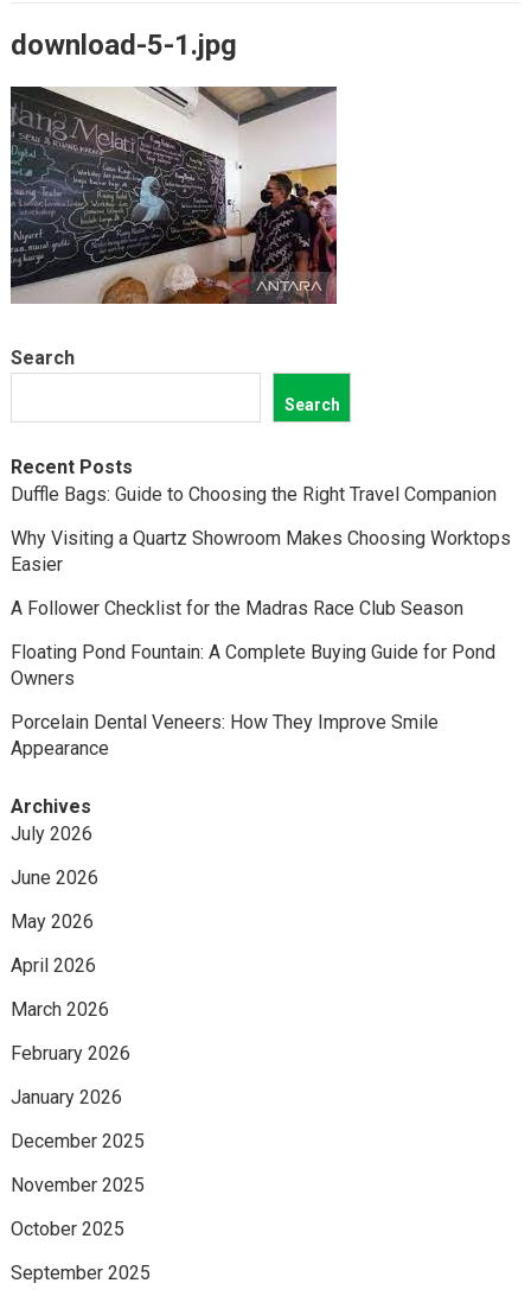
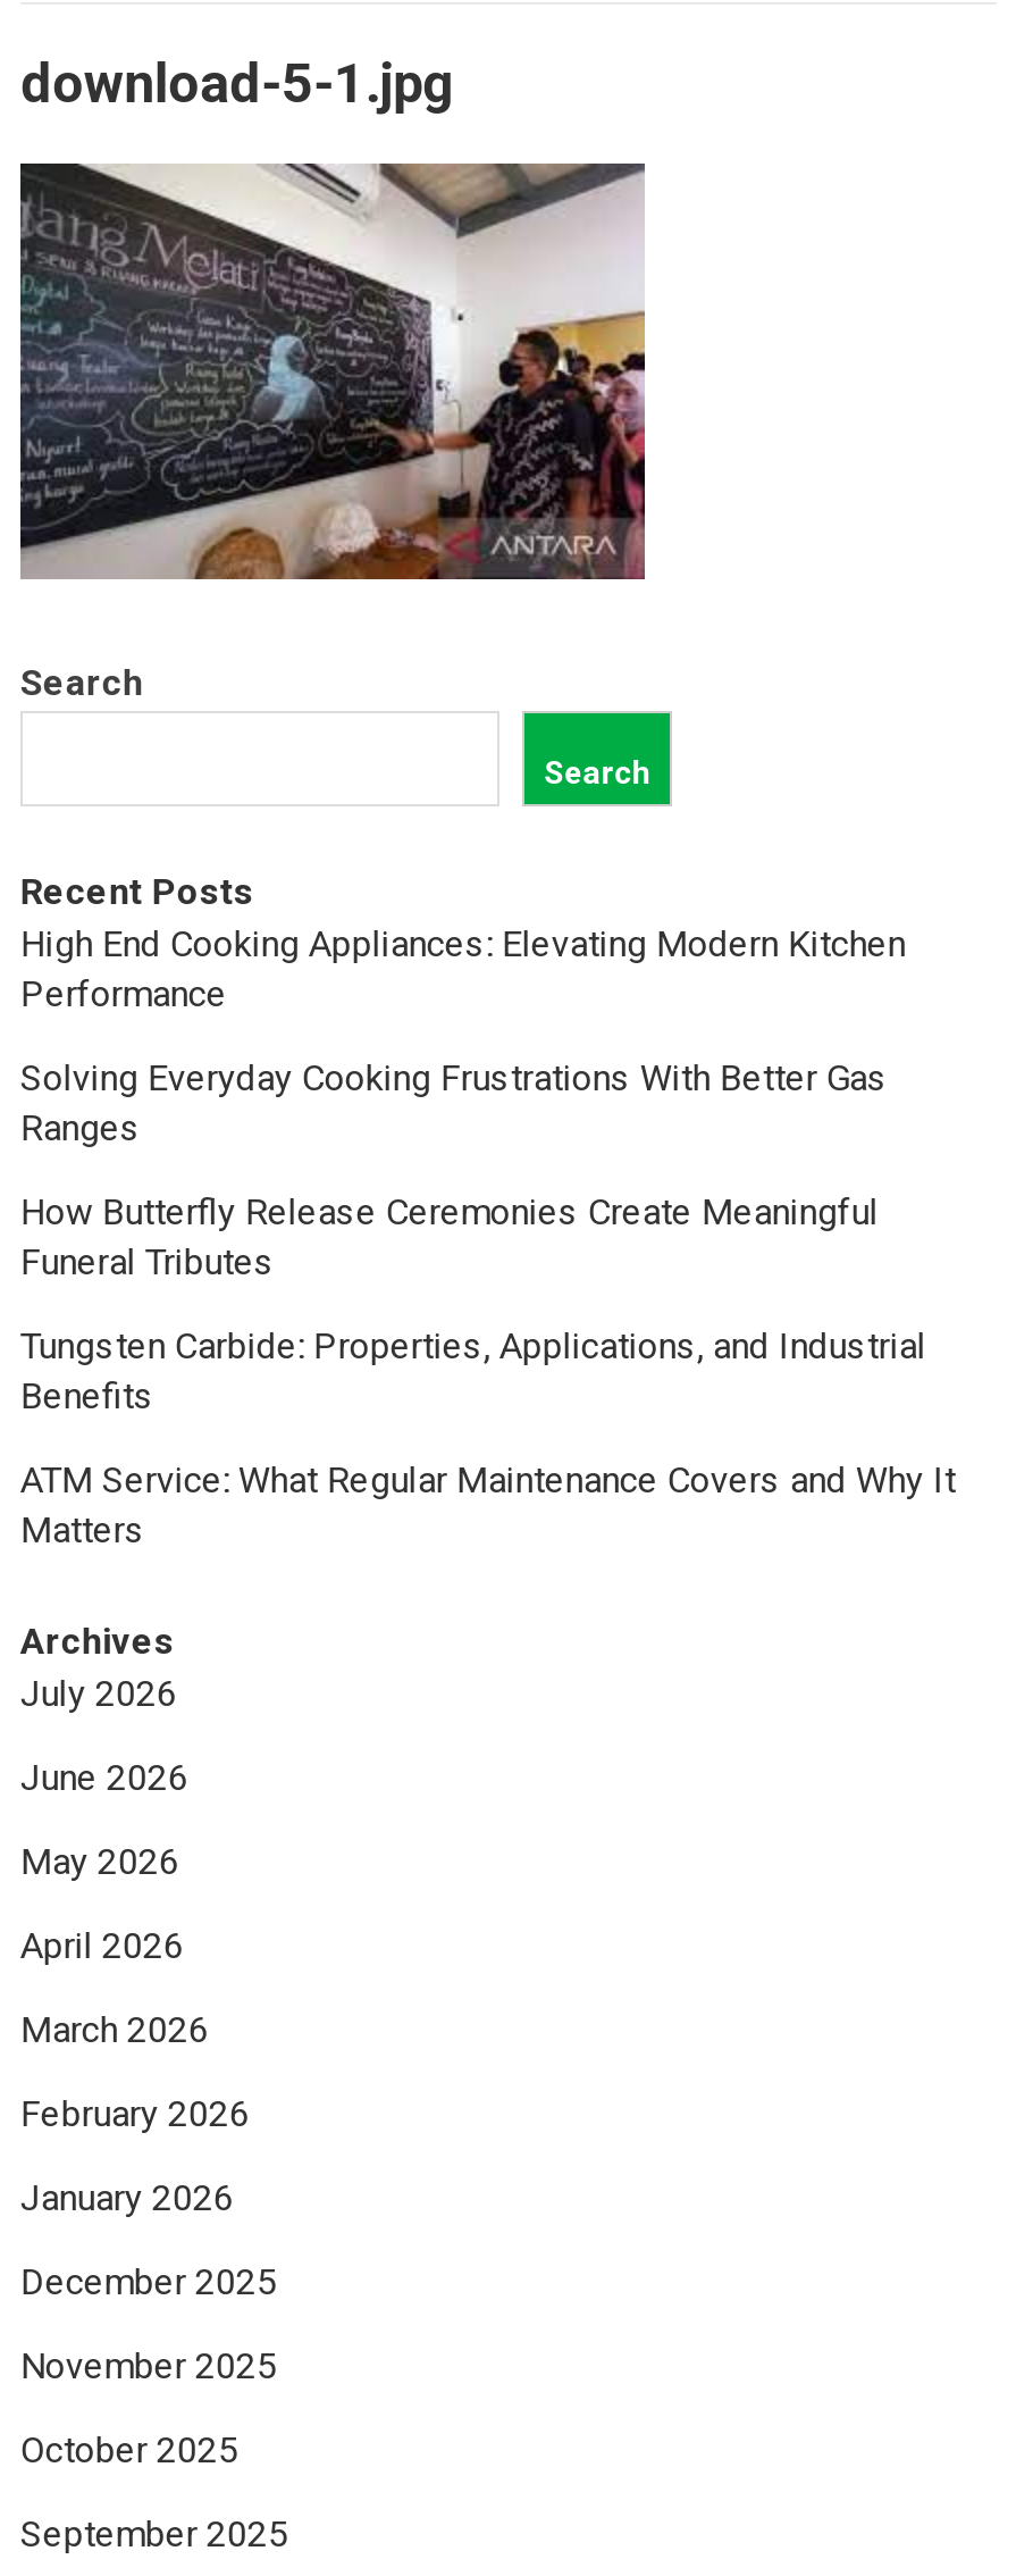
- Duffle Bags: Guide to Choosing the Right Travel Companion
+ High End Cooking Appliances: Elevating Modern Kitchen
+ Performance

- Why Visiting a Quartz Showroom Makes Choosing Worktops
- Easier
+ Solving Everyday Cooking Frustrations With Better Gas
+ Ranges

- A Follower Checklist for the Madras Race Club Season
+ How Butterfly Release Ceremonies Create Meaningful
+ Funeral Tributes

- Floating Pond Fountain: A Complete Buying Guide for Pond
- Owners
+ Tungsten Carbide: Properties, Applications, and Industrial
+ Benefits

- Porcelain Dental Veneers: How They Improve Smile
- Appearance
+ ATM Service: What Regular Maintenance Covers and Why It
+ Matters
